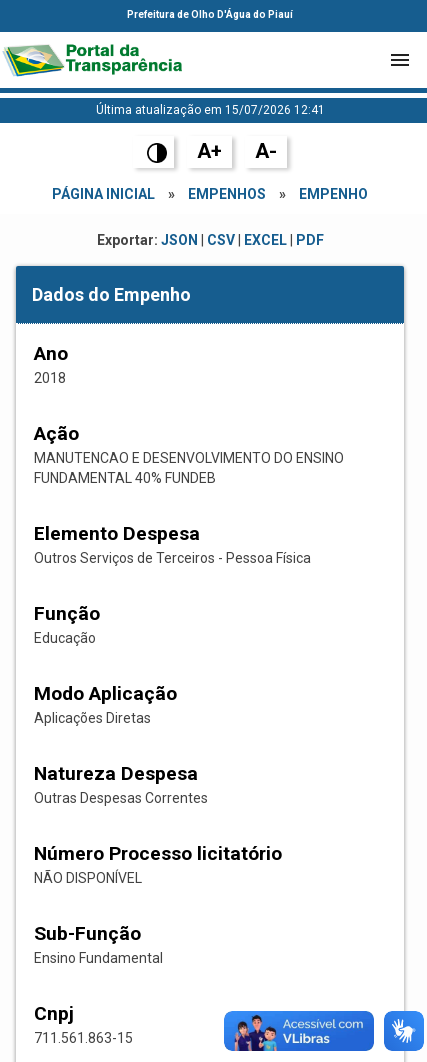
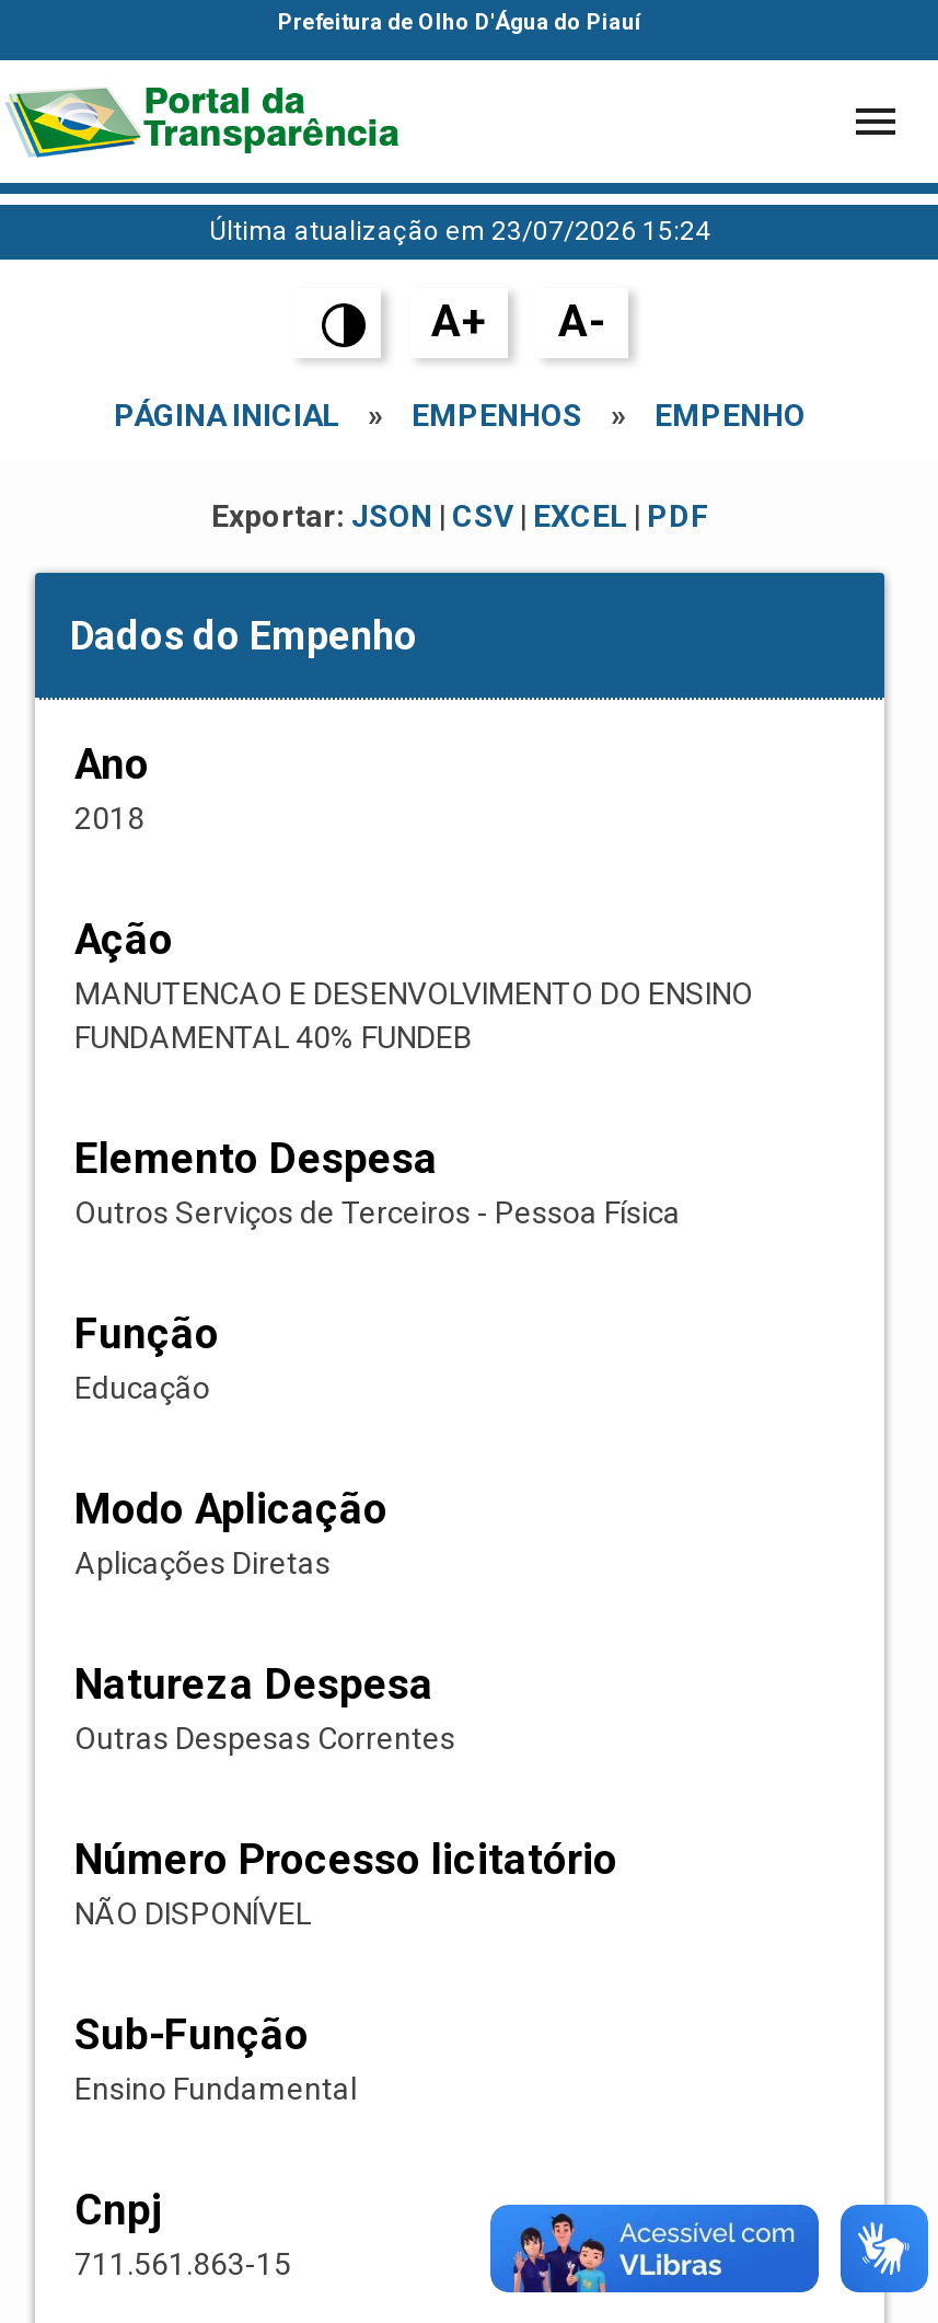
- Última atualização em 15/07/2026 12:41
+ Última atualização em 23/07/2026 15:24
